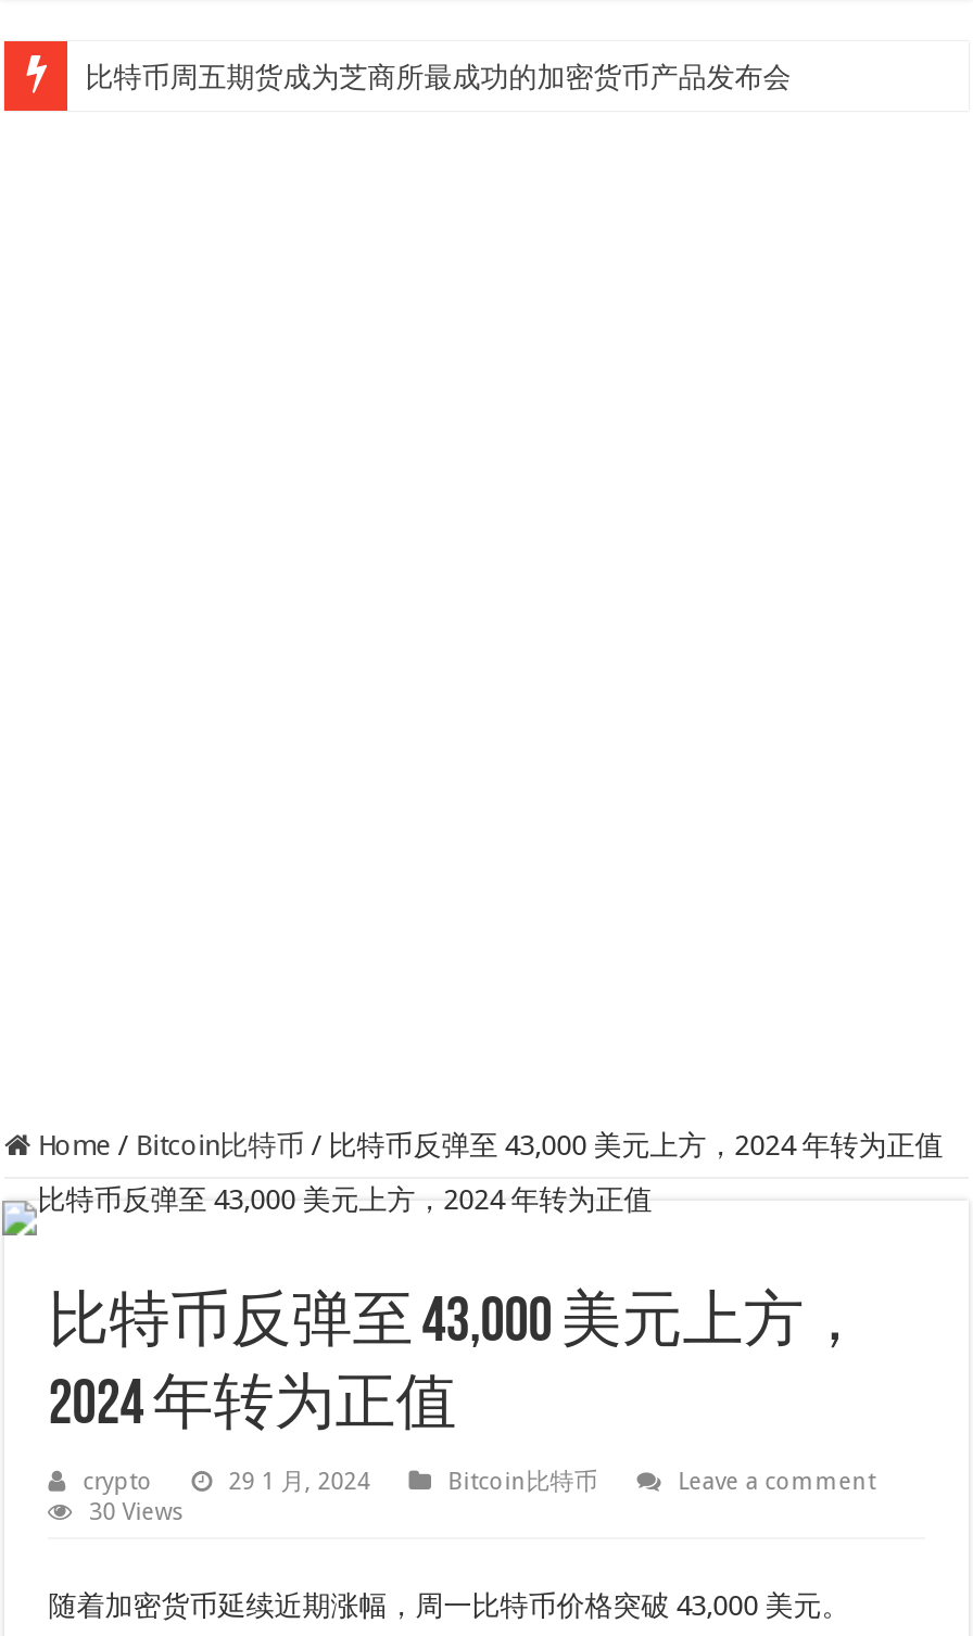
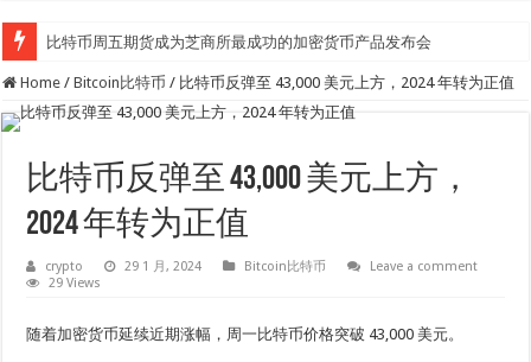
- 30 Views
+ 29 Views
